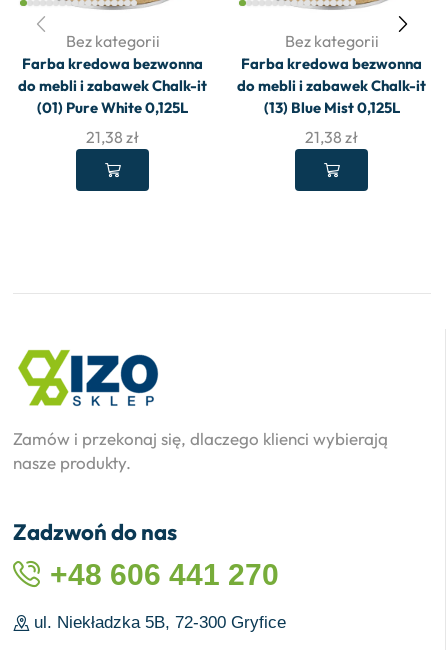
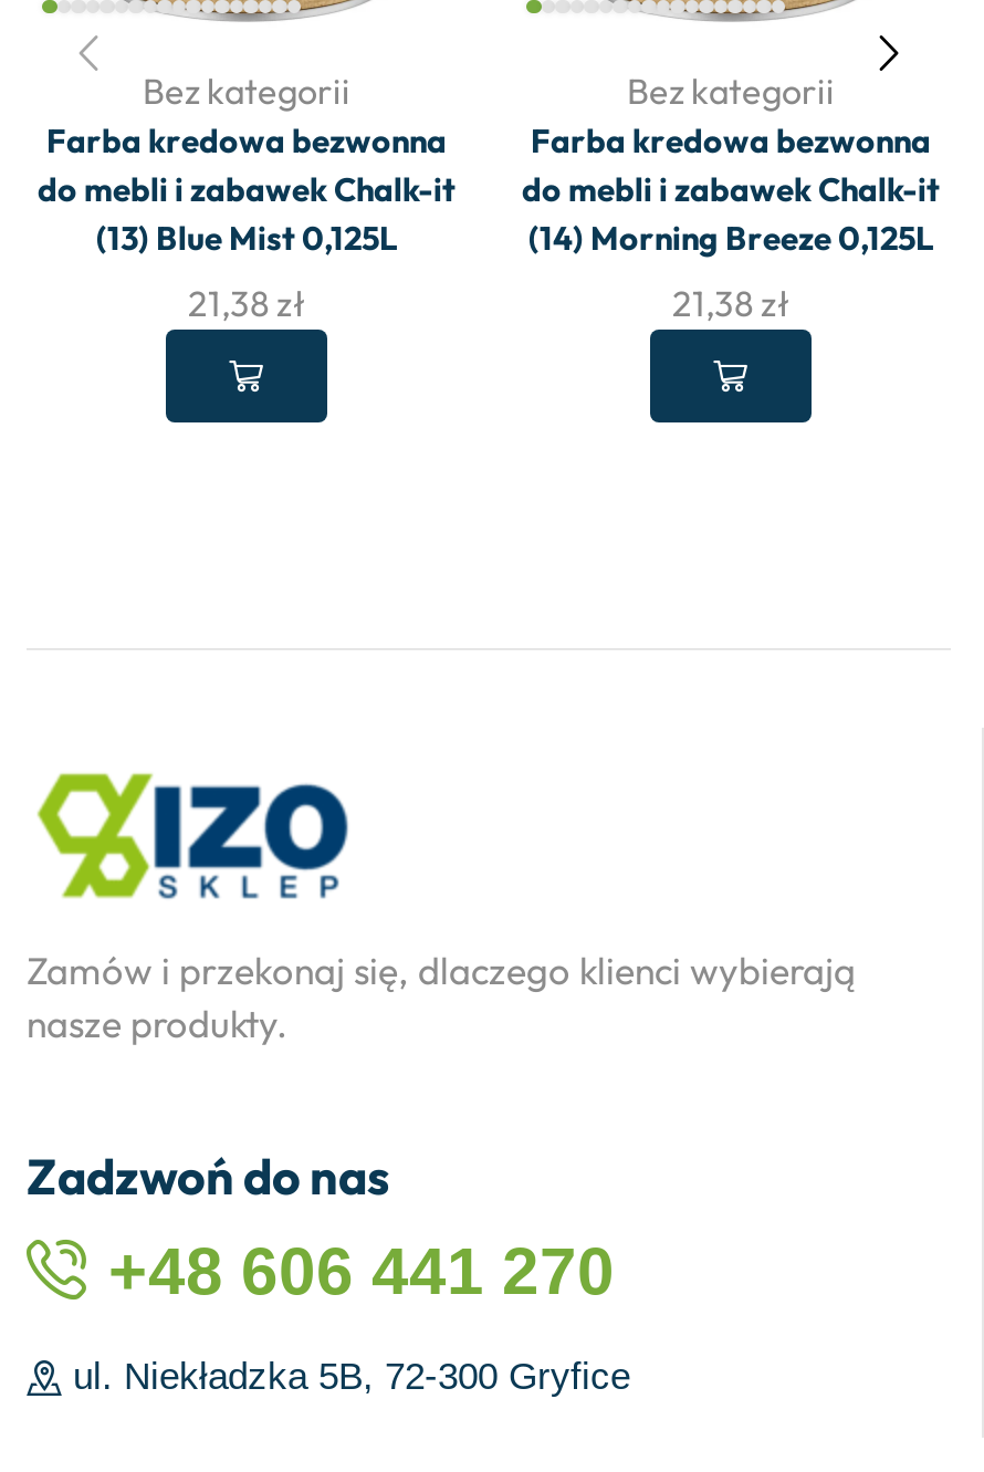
- (01) Pure White 0,125L
+ (13) Blue Mist 0,125L

- (13) Blue Mist 0,125L
+ (14) Morning Breeze 0,125L
